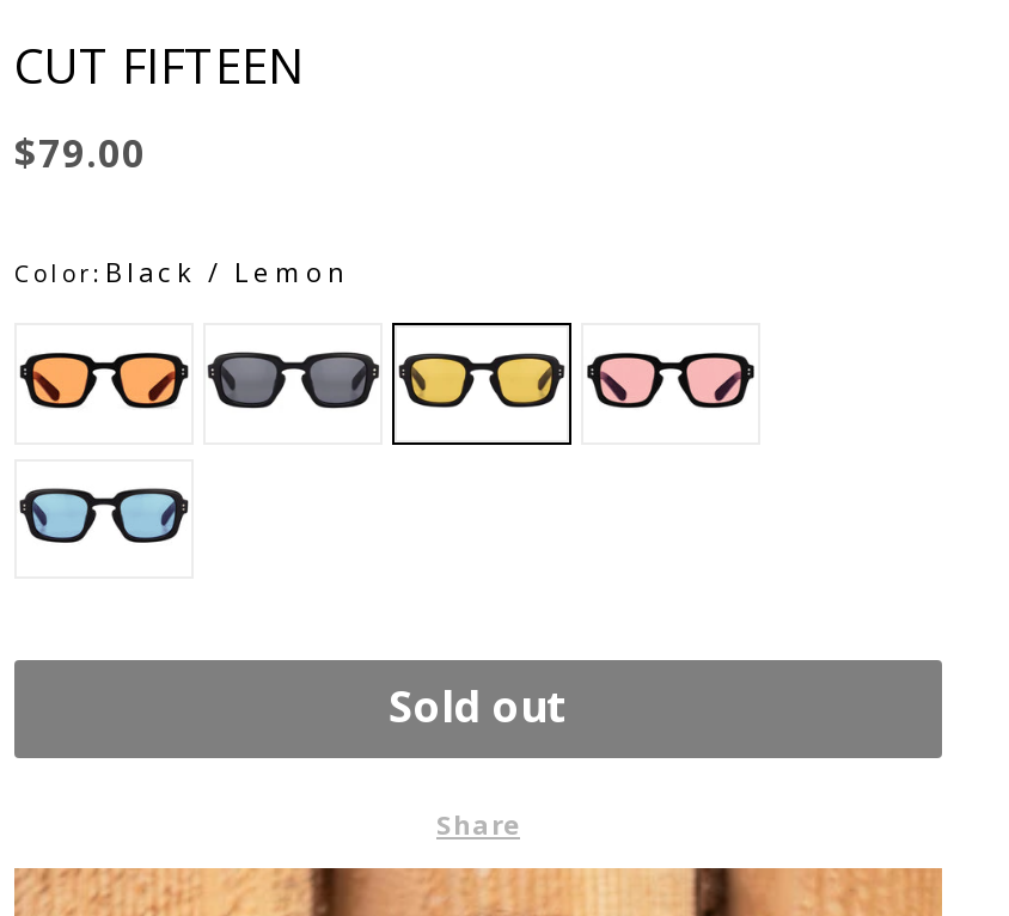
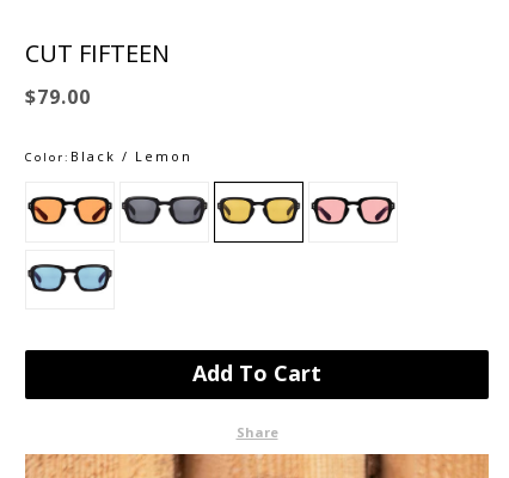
- Sold out
+ Add To Cart
